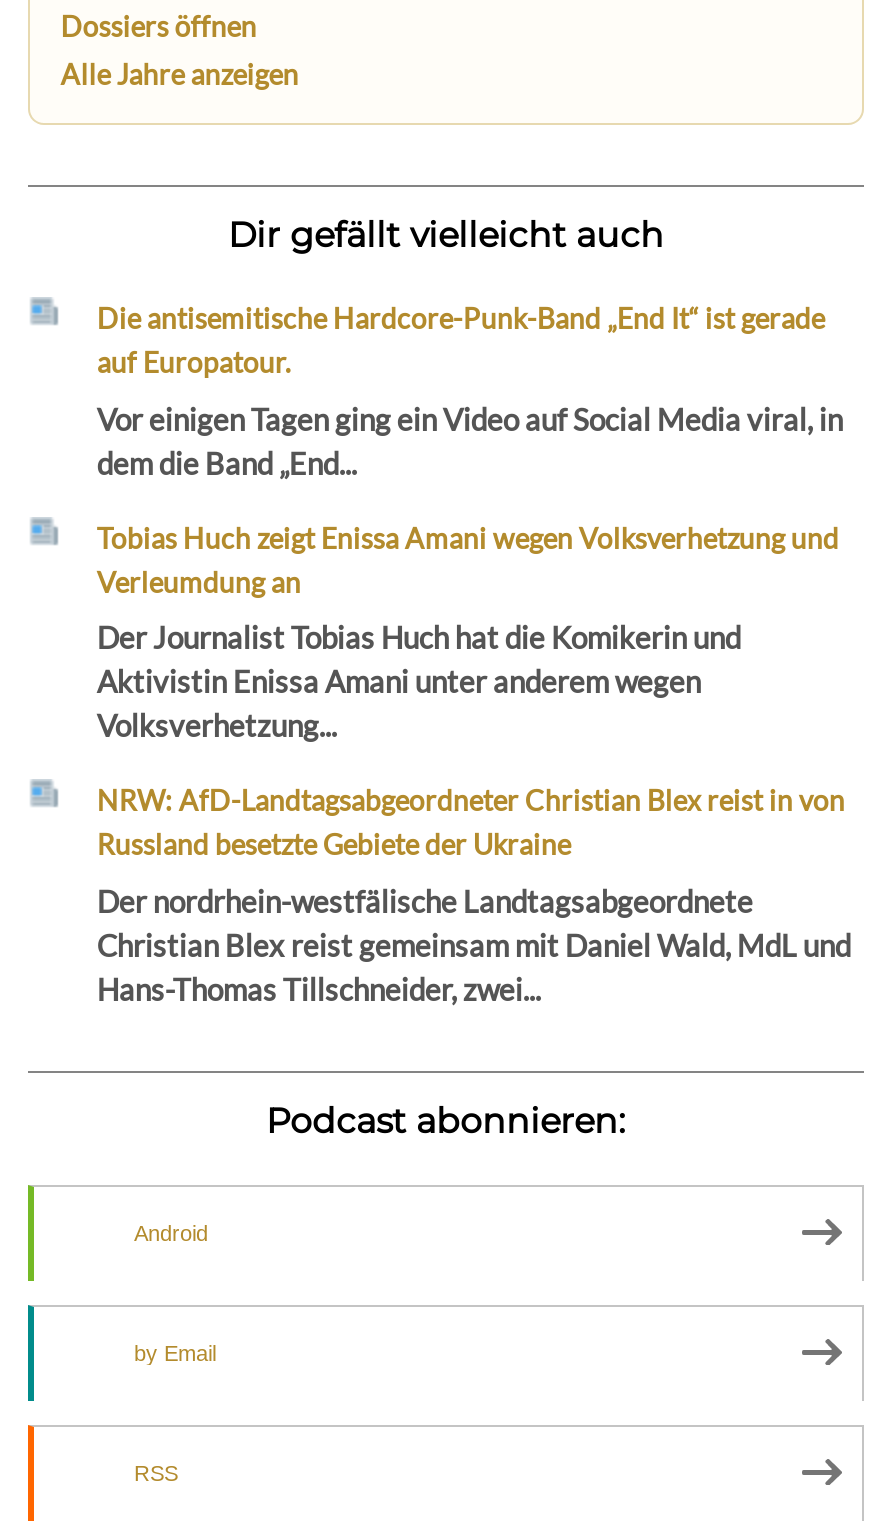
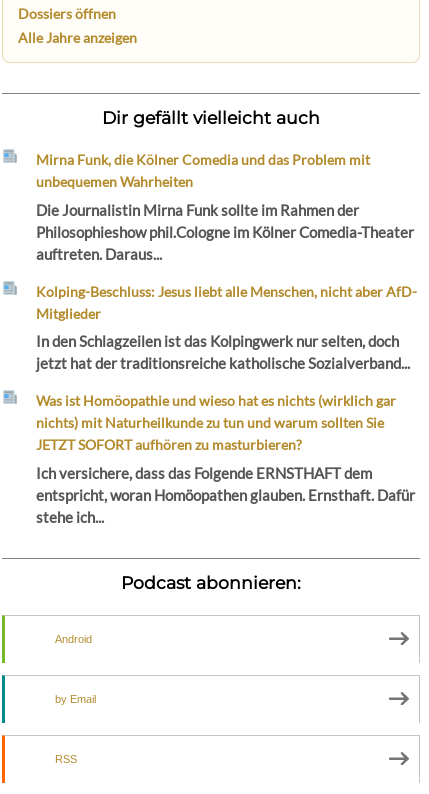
- Die antisemitische Hardcore-Punk-Band „End It“ ist gerade
- auf Europatour.
+ Mirna Funk, die Kölner Comedia und das Problem mit
+ unbequemen Wahrheiten

- Vor einigen Tagen ging ein Video auf Social Media viral, in
- dem die Band „End...
+ Die Journalistin Mirna Funk sollte im Rahmen der
+ Philosophieshow phil.Cologne im Kölner Comedia-Theater
+ auftreten. Daraus...

- Tobias Huch zeigt Enissa Amani wegen Volksverhetzung und
- Verleumdung an
+ Kolping-Beschluss: Jesus liebt alle Menschen, nicht aber AfD-
+ Mitglieder

- Der Journalist Tobias Huch hat die Komikerin und
- Aktivistin Enissa Amani unter anderem wegen
- Volksverhetzung...
+ In den Schlagzeilen ist das Kolpingwerk nur selten, doch
+ jetzt hat der traditionsreiche katholische Sozialverband...

- NRW: AfD-Landtagsabgeordneter Christian Blex reist in von
- Russland besetzte Gebiete der Ukraine
+ Was ist Homöopathie und wieso hat es nichts (wirklich gar
+ nichts) mit Naturheilkunde zu tun und warum sollten Sie
+ JETZT SOFORT aufhören zu masturbieren?

- Der nordrhein-westfälische Landtagsabgeordnete
- Christian Blex reist gemeinsam mit Daniel Wald, MdL und
- Hans-Thomas Tillschneider, zwei...
+ Ich versichere, dass das Folgende ERNSTHAFT dem
+ entspricht, woran Homöopathen glauben. Ernsthaft. Dafür
+ stehe ich...
